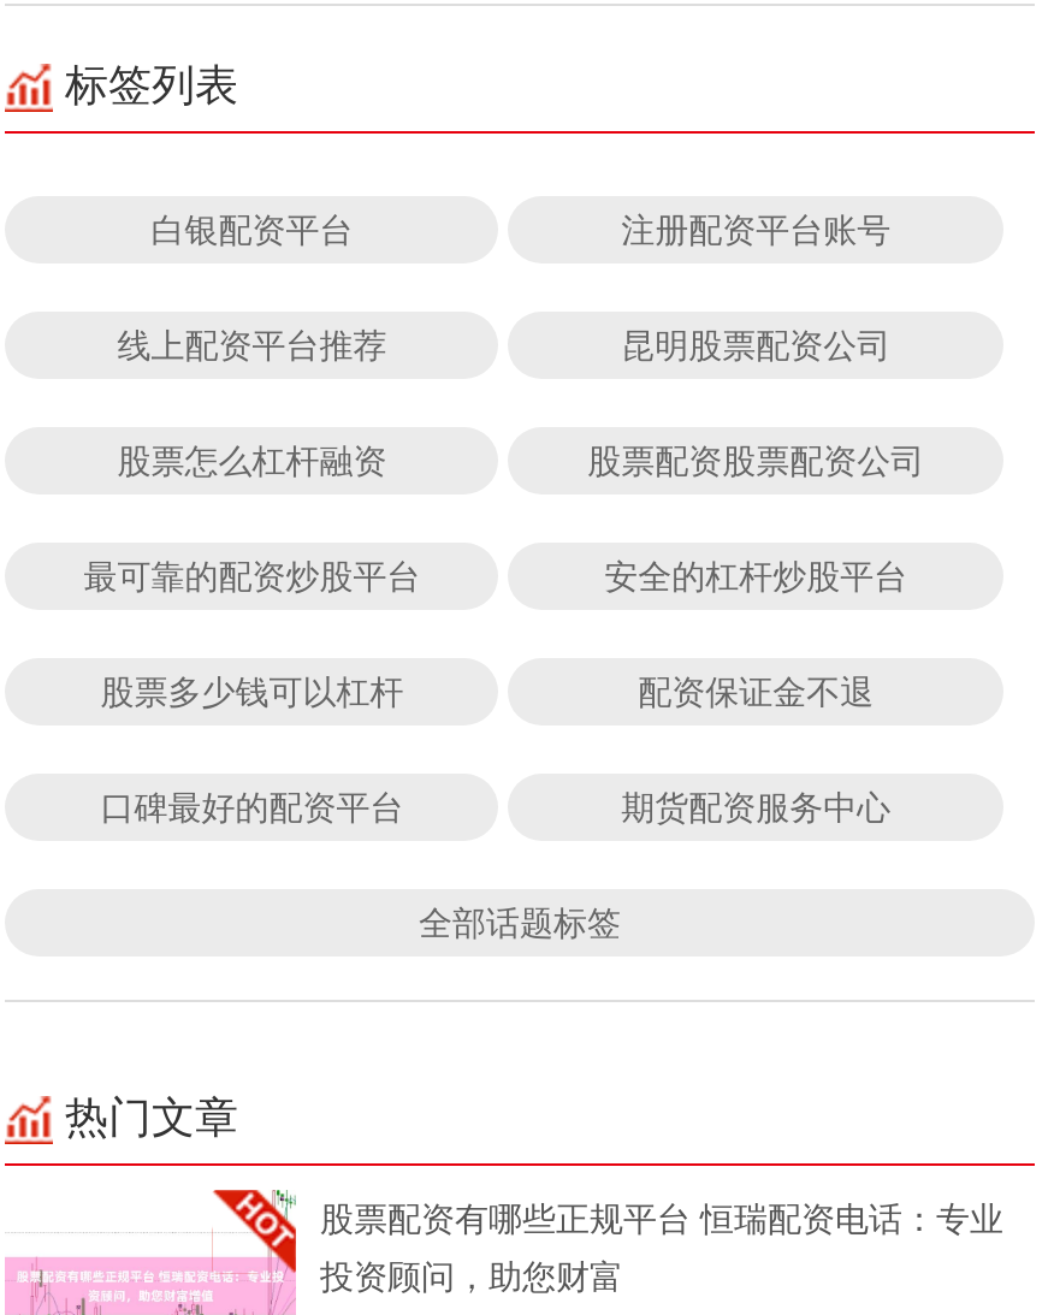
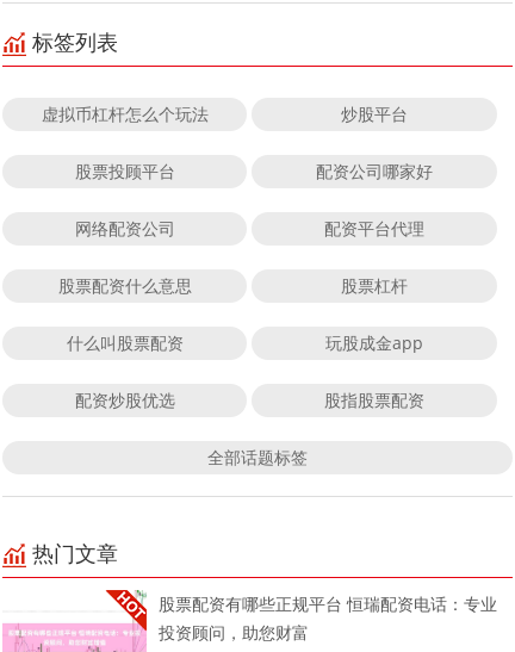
- 白银配资平台
- 注册配资平台账号
+ 虚拟币杠杆怎么个玩法
+ 炒股平台

- 线上配资平台推荐
- 昆明股票配资公司
+ 股票投顾平台
+ 配资公司哪家好

- 股票怎么杠杆融资
- 股票配资股票配资公司
+ 网络配资公司
+ 配资平台代理

- 最可靠的配资炒股平台
- 安全的杠杆炒股平台
+ 股票配资什么意思
+ 股票杠杆

- 股票多少钱可以杠杆
- 配资保证金不退
+ 什么叫股票配资
+ 玩股成金app

- 口碑最好的配资平台
- 期货配资服务中心
+ 配资炒股优选
+ 股指股票配资
